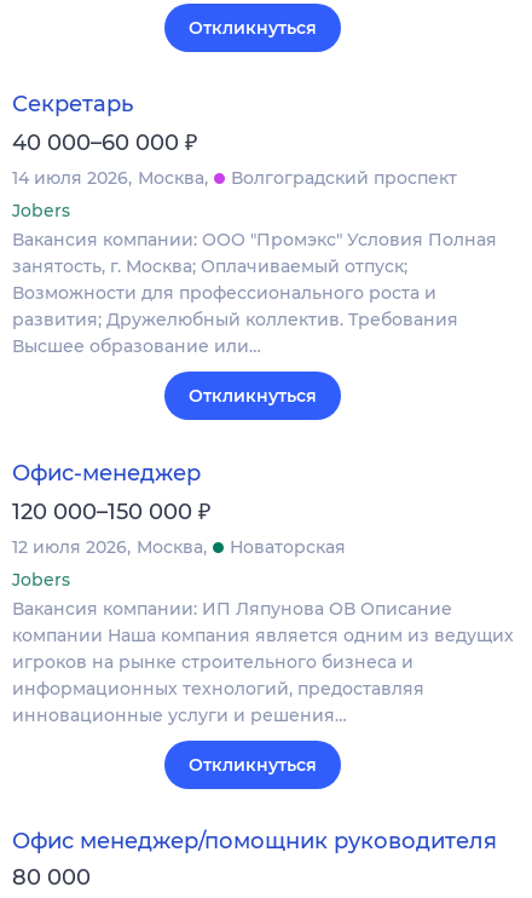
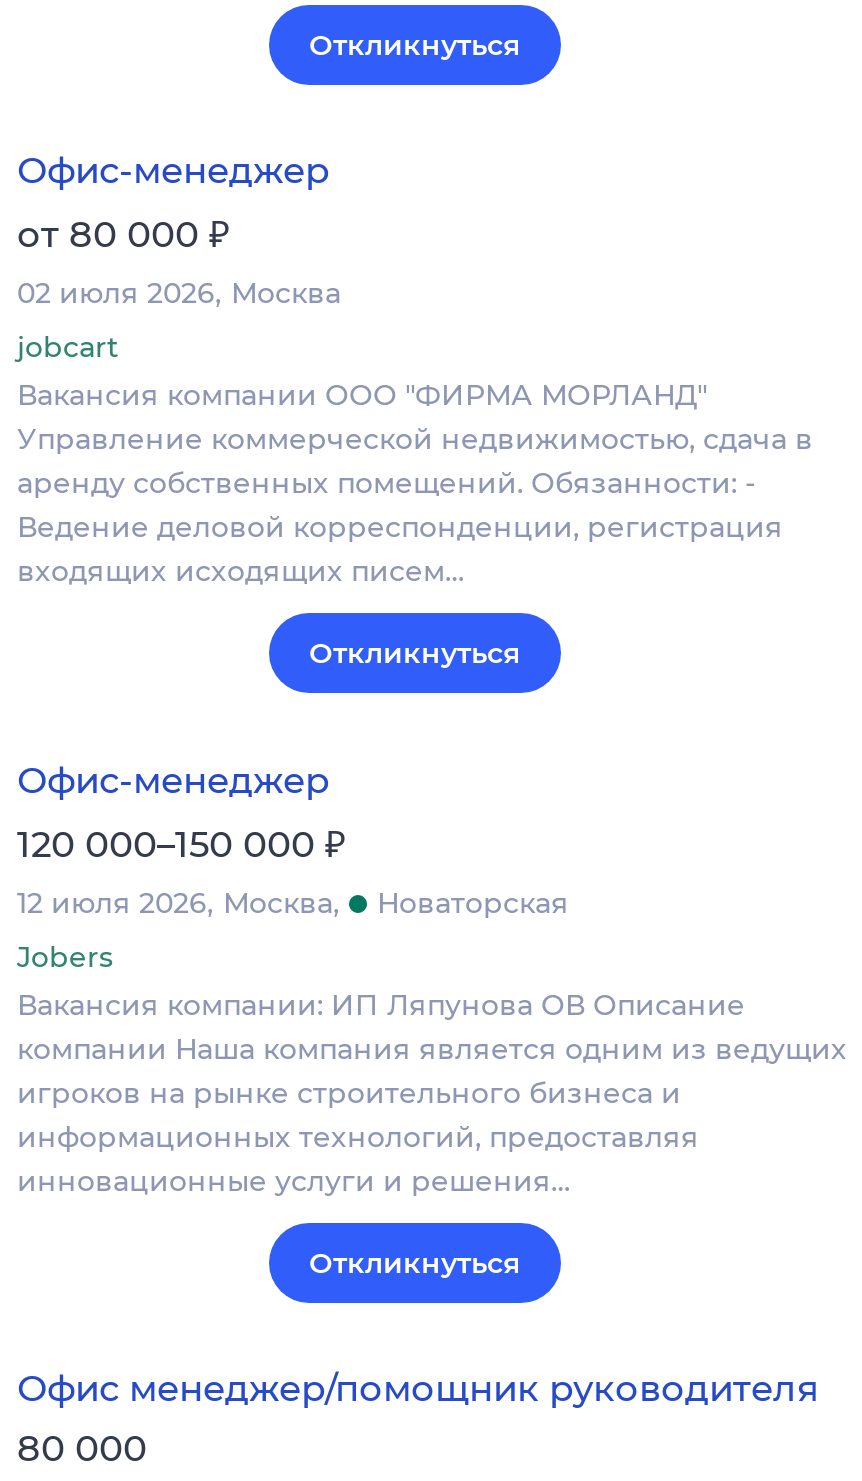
- Секретарь
- 40 000–60 000 ₽
- 14 июля 2026 Москва
- Волгоградский проспект
+ Офис-менеджер
+ от 80 000 ₽
+ 02 июля 2026 Москва

- Jobers
- Вакансия компании: ООО "Промэкс" Условия Полная
- занятость, г. Москва; Оплачиваемый отпуск;
- Возможности для профессионального роста и
- развития; Дружелюбный коллектив. Требования
- Высшее образование или…
+ jobcart
+ Вакансия компании ООО "ФИРМА МОРЛАНД"
+ Управление коммерческой недвижимостью, сдача в
+ аренду собственных помещений. Обязанности: -
+ Ведение деловой корреспонденции, регистрация
+ входящих исходящих писем…
